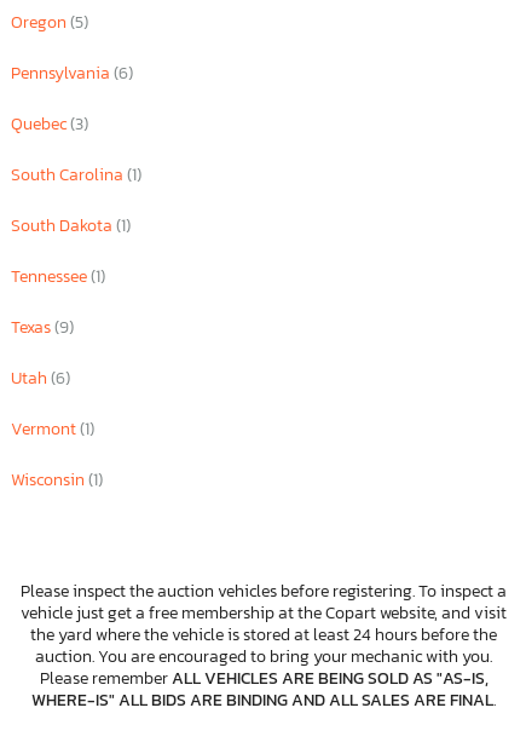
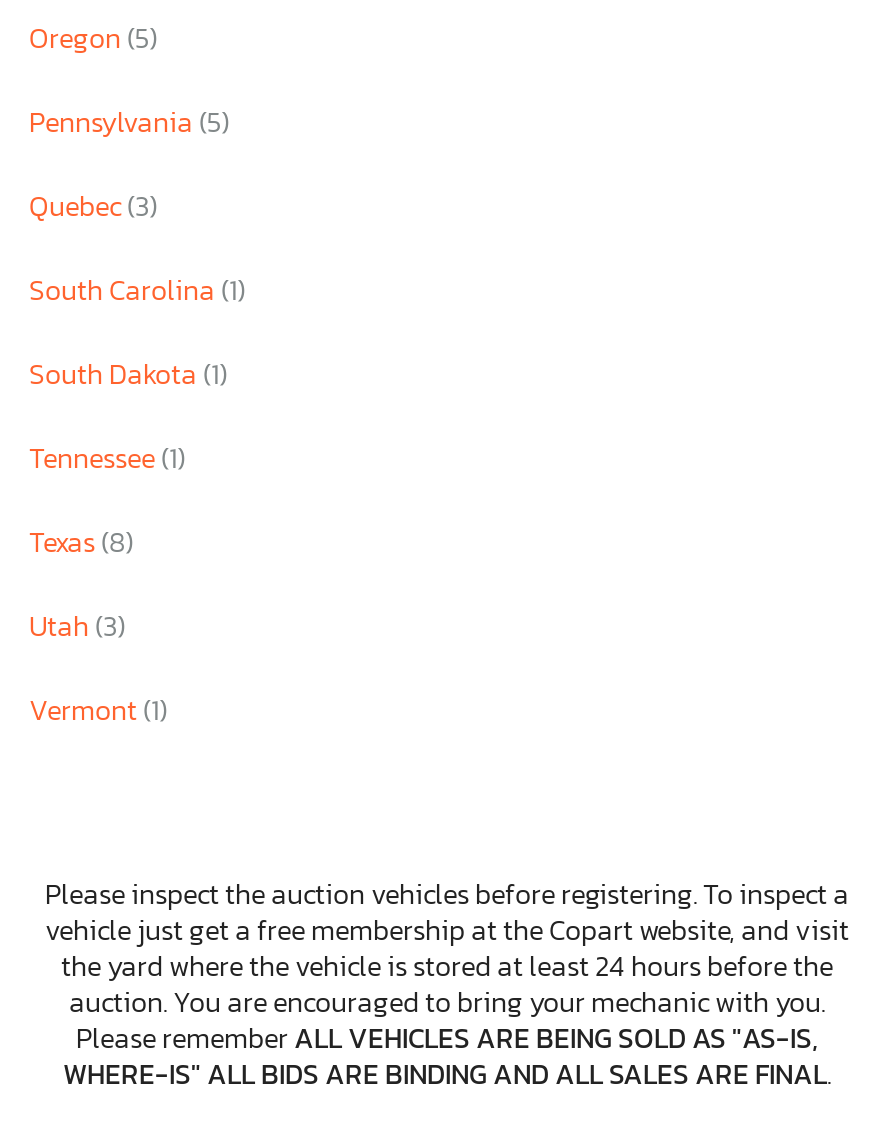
- Pennsylvania (6)
+ Pennsylvania (5)

- Texas (9)
+ Texas (8)

- Utah (6)
+ Utah (3)

- Wisconsin (1)
